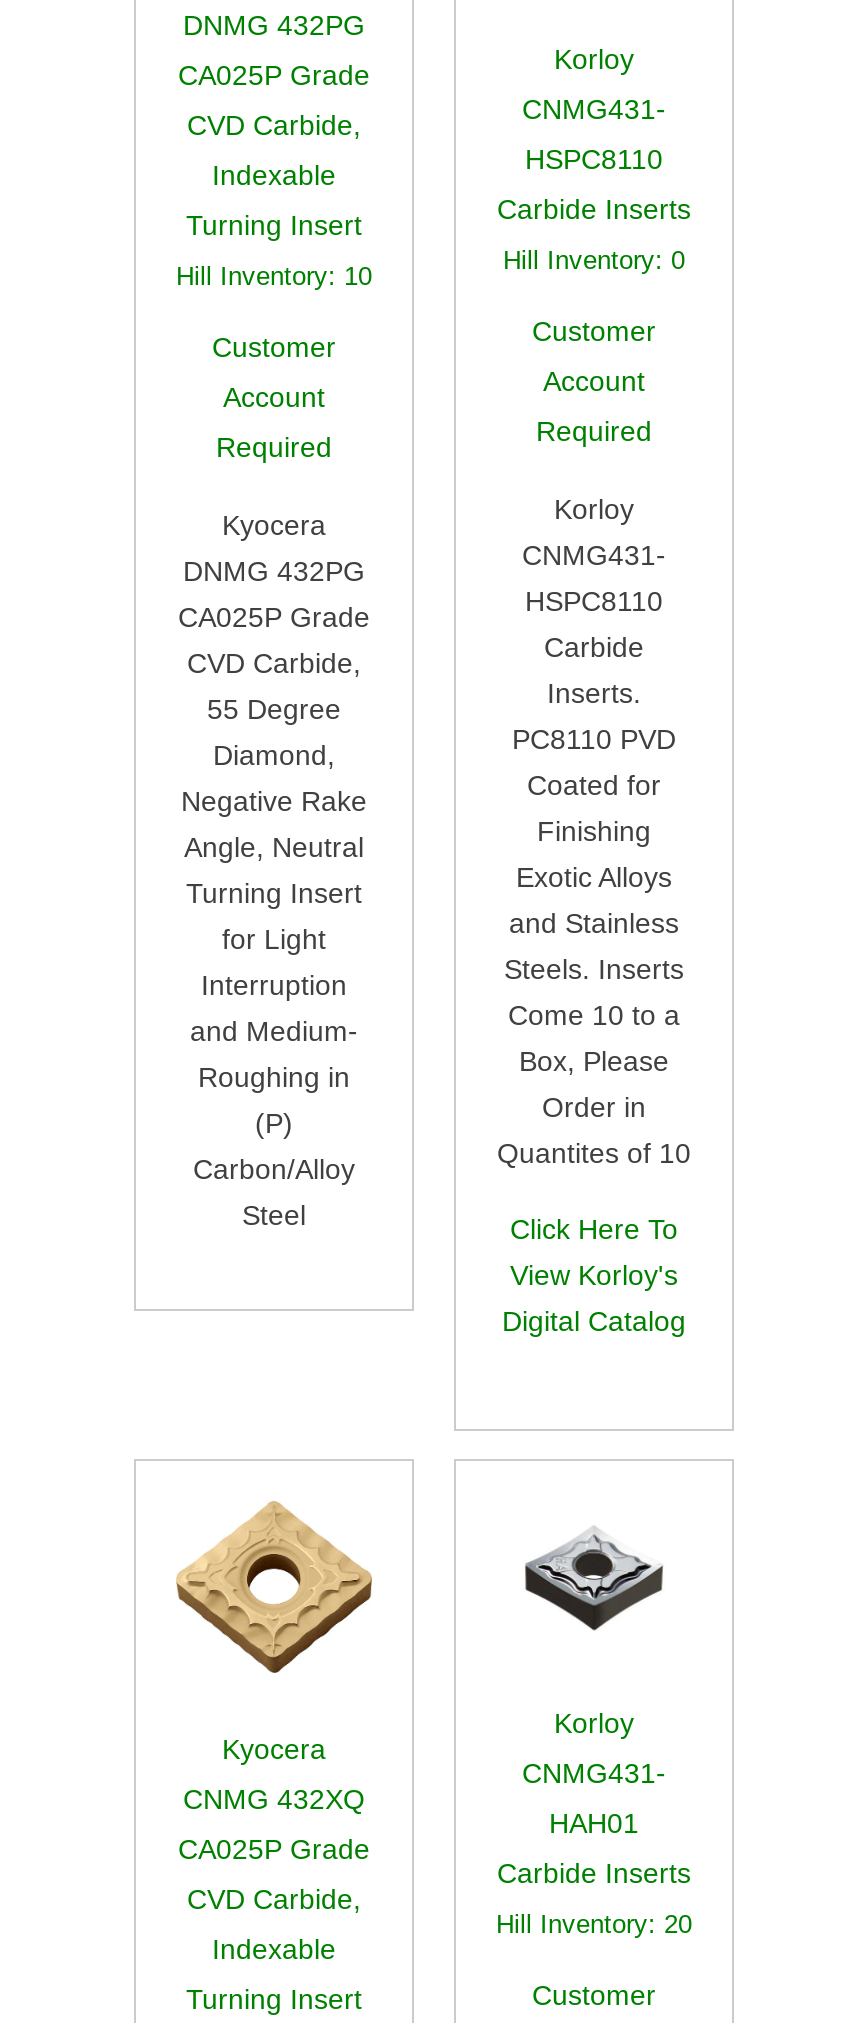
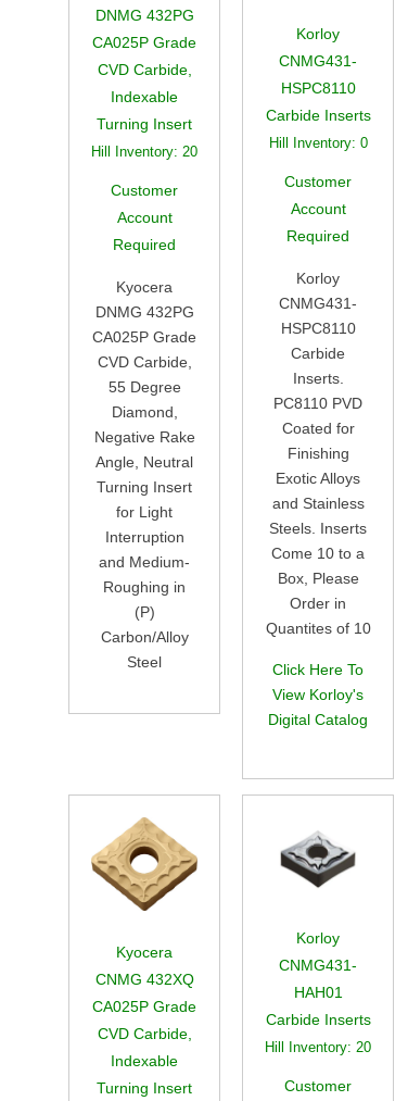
- Hill Inventory: 10
+ Hill Inventory: 20
